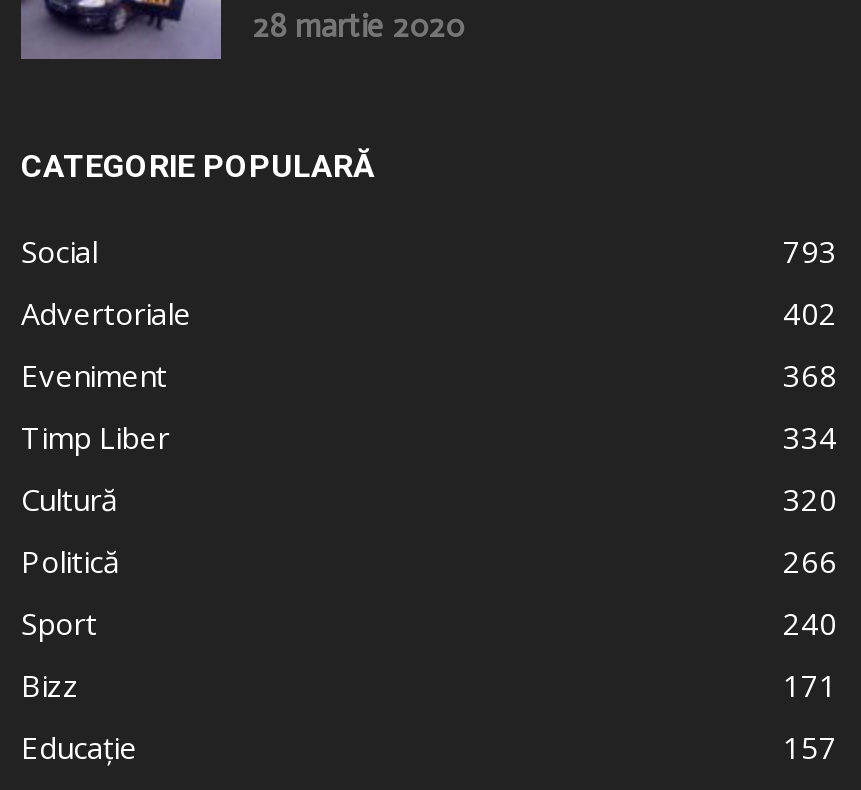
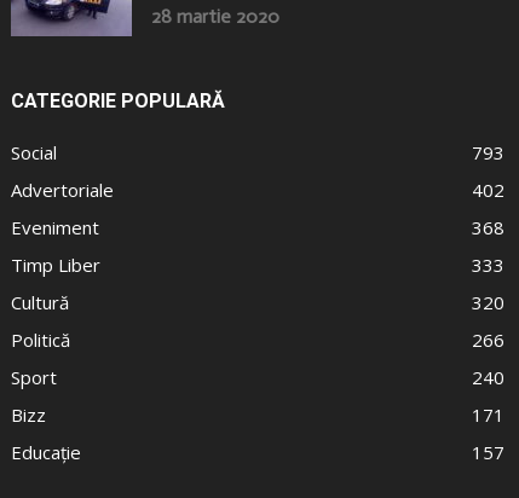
- 334
+ 333
